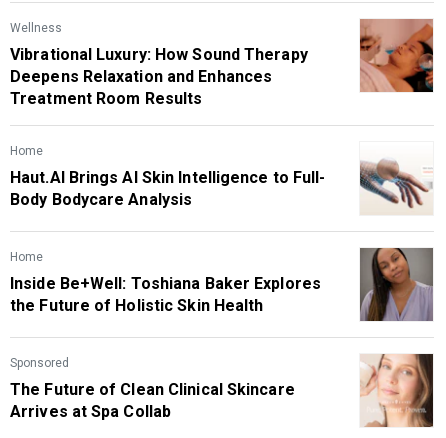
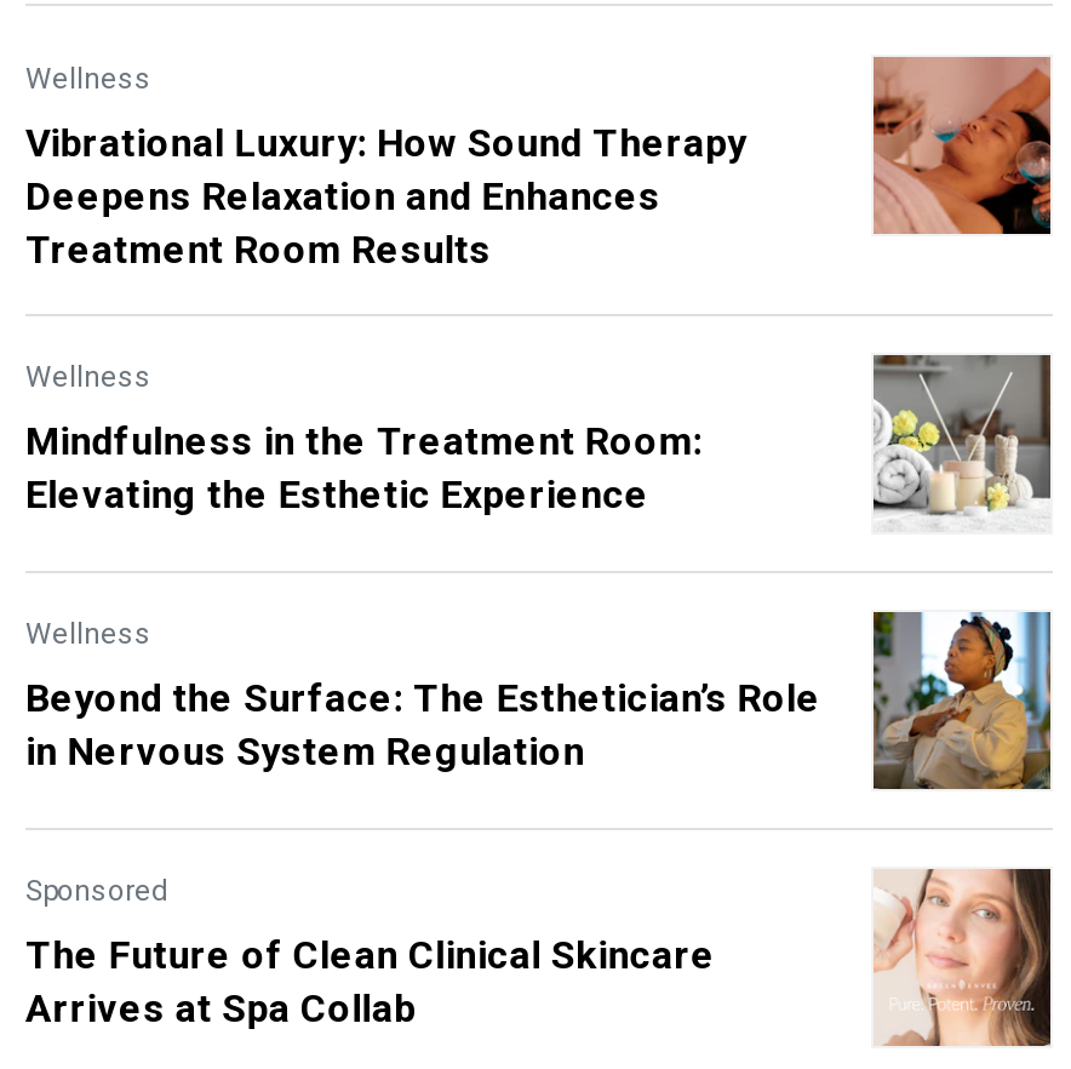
- Home
+ Wellness

- [image]
+ [image]

- Haut.AI Brings AI Skin Intelligence to Full-
- Body Bodycare Analysis
+ Mindfulness in the Treatment Room:
+ Elevating the Esthetic Experience

- Home
+ Wellness

- [image]
- Inside Be+Well: Toshiana Baker Explores
- the Future of Holistic Skin Health
+ [image]
+ Beyond the Surface: The Esthetician’s Role
+ in Nervous System Regulation
